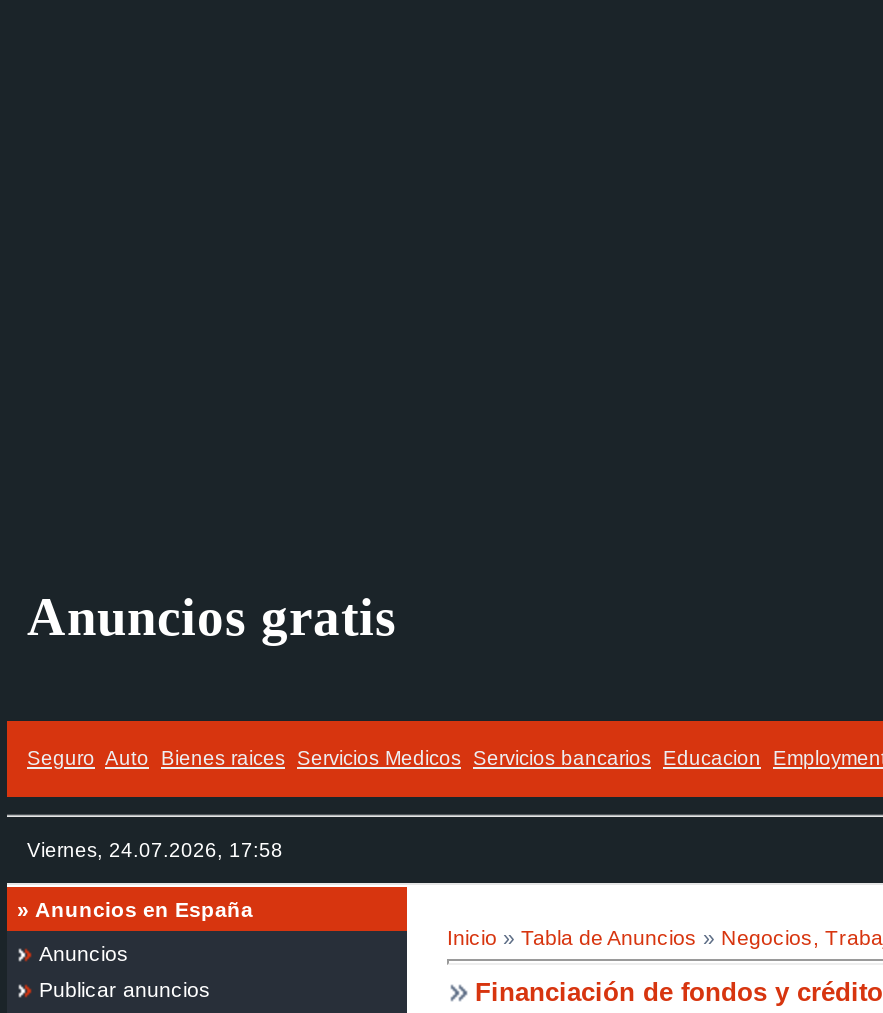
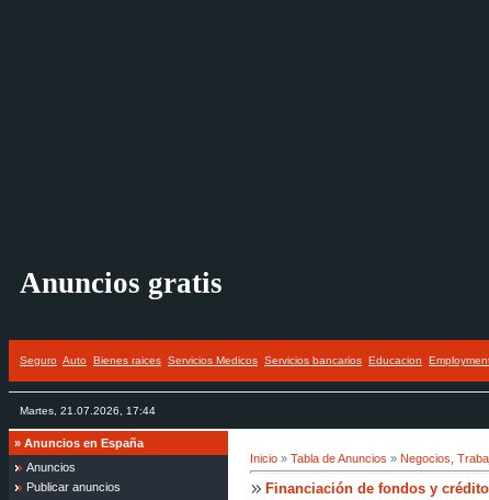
- Viernes, 24.07.2026, 17:58
+ Martes, 21.07.2026, 17:44
